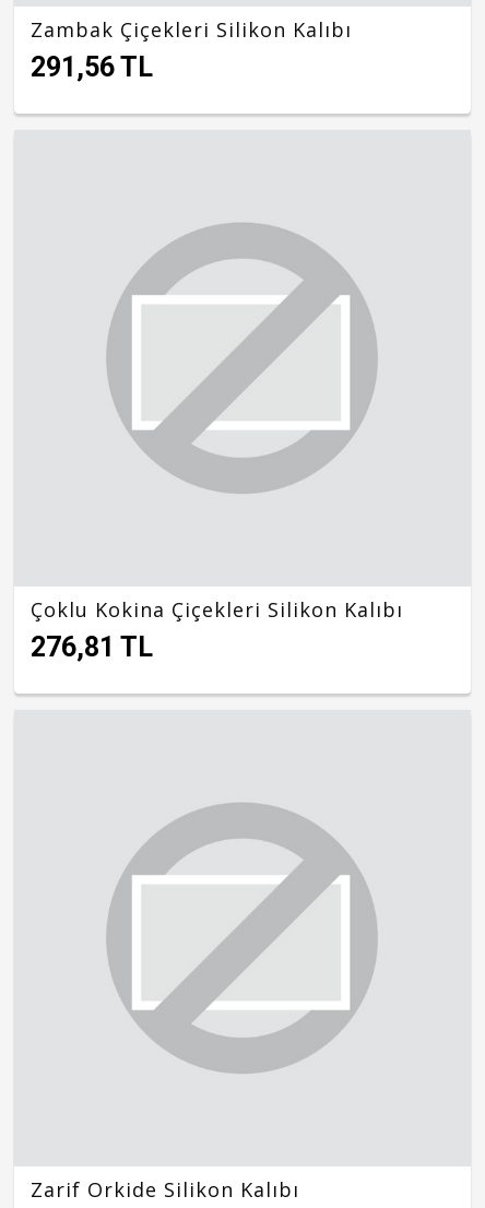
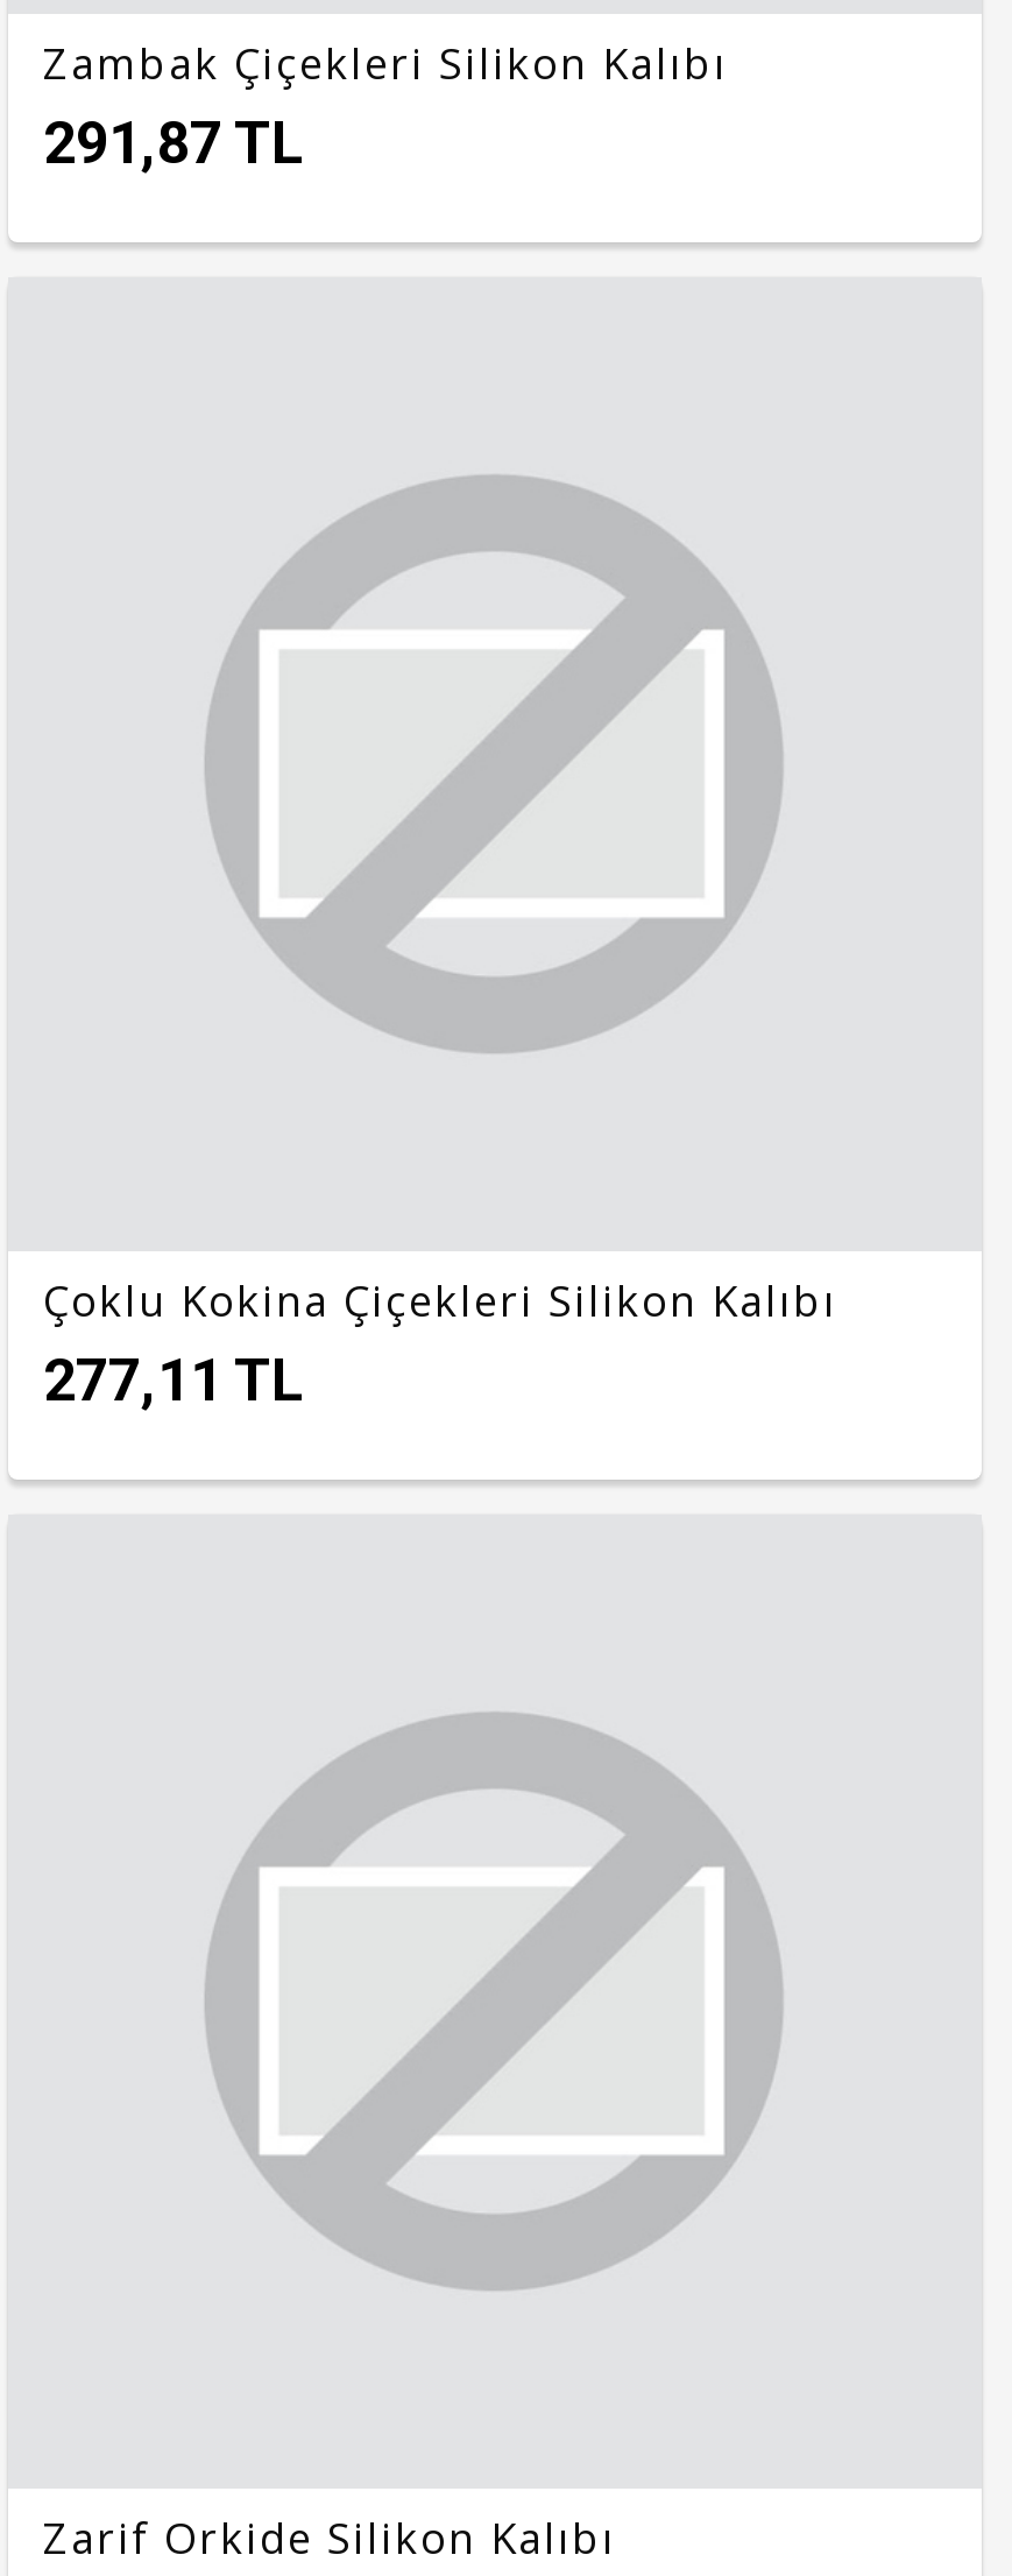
- 291,56 TL
+ 291,87 TL

- 276,81 TL
+ 277,11 TL
